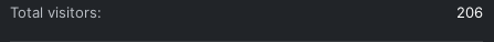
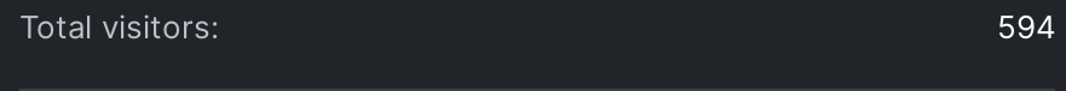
- 206
+ 594
